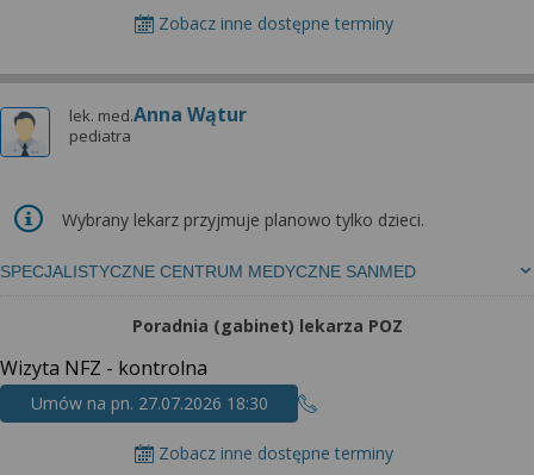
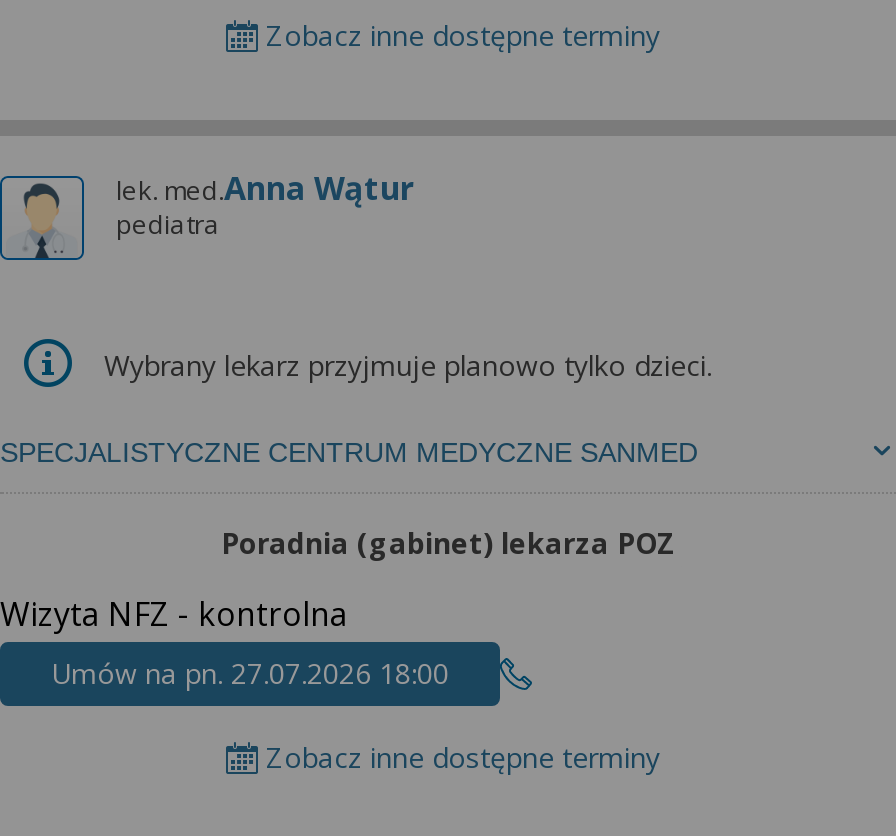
- Umów na pn. 27.07.2026 18:30
+ Umów na pn. 27.07.2026 18:00
